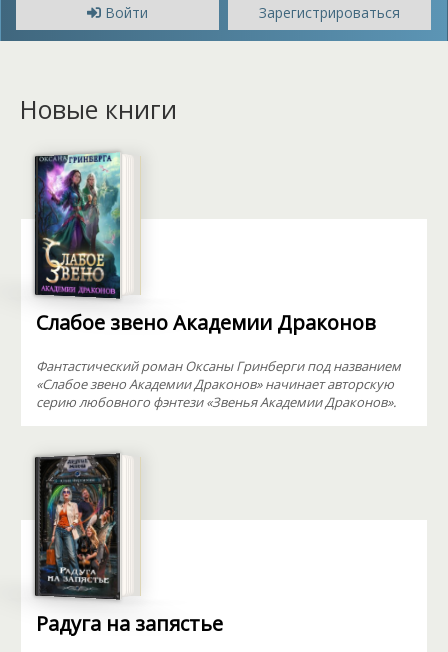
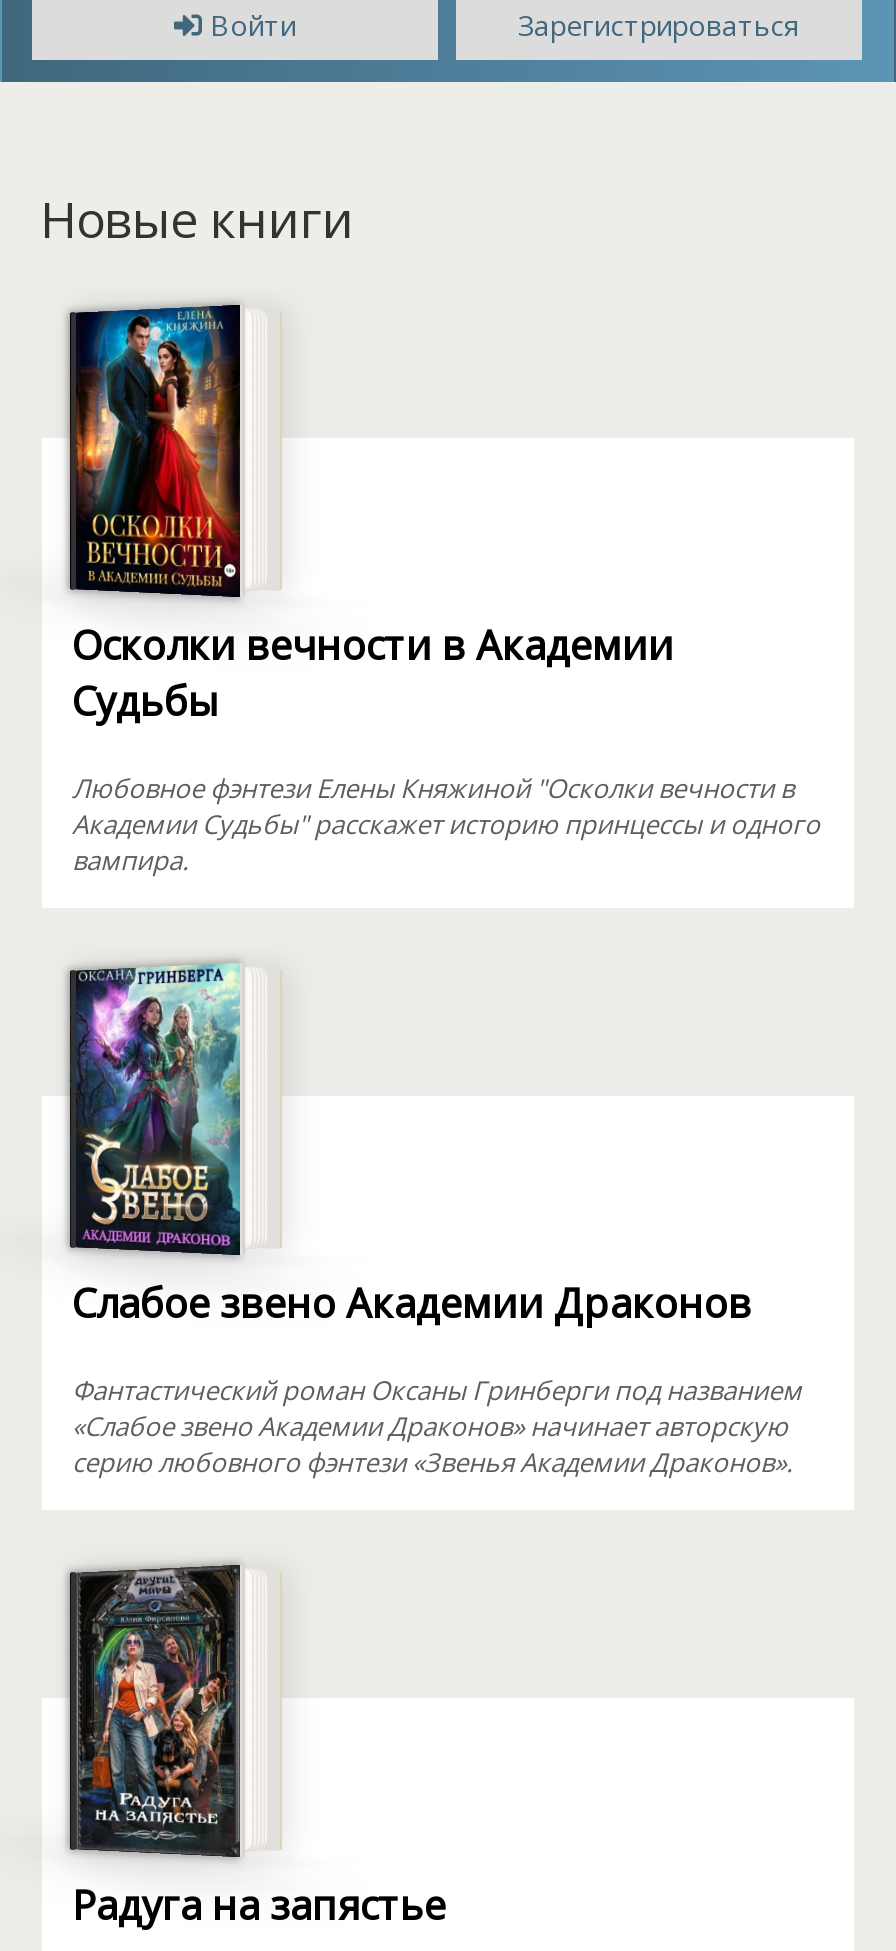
+ [image]
+ Осколки вечности в Академии
+ Судьбы
+ Любовное фэнтези Елены Княжиной "Осколки вечности в
+ Академии Судьбы" расскажет историю принцессы и одного
+ вампира.
